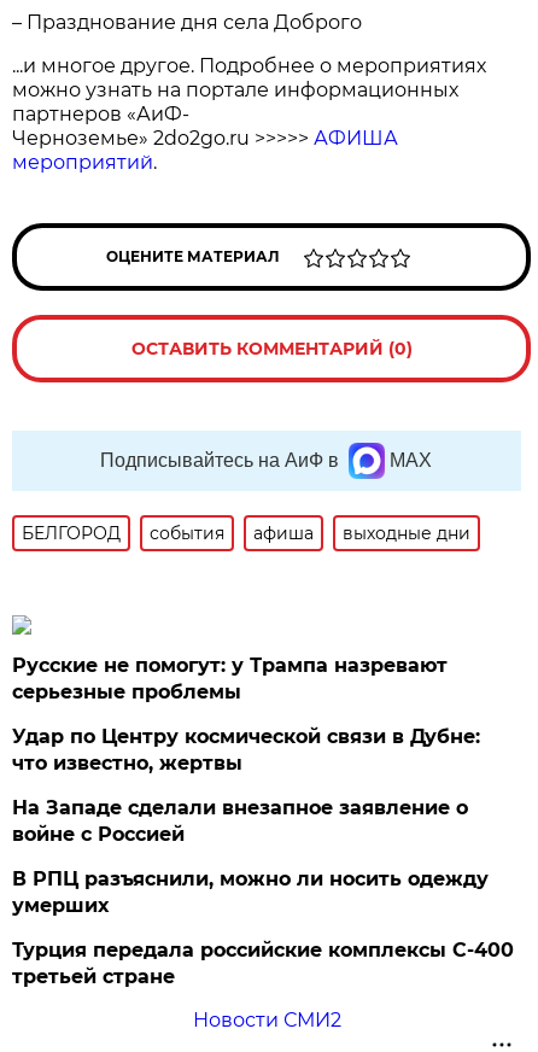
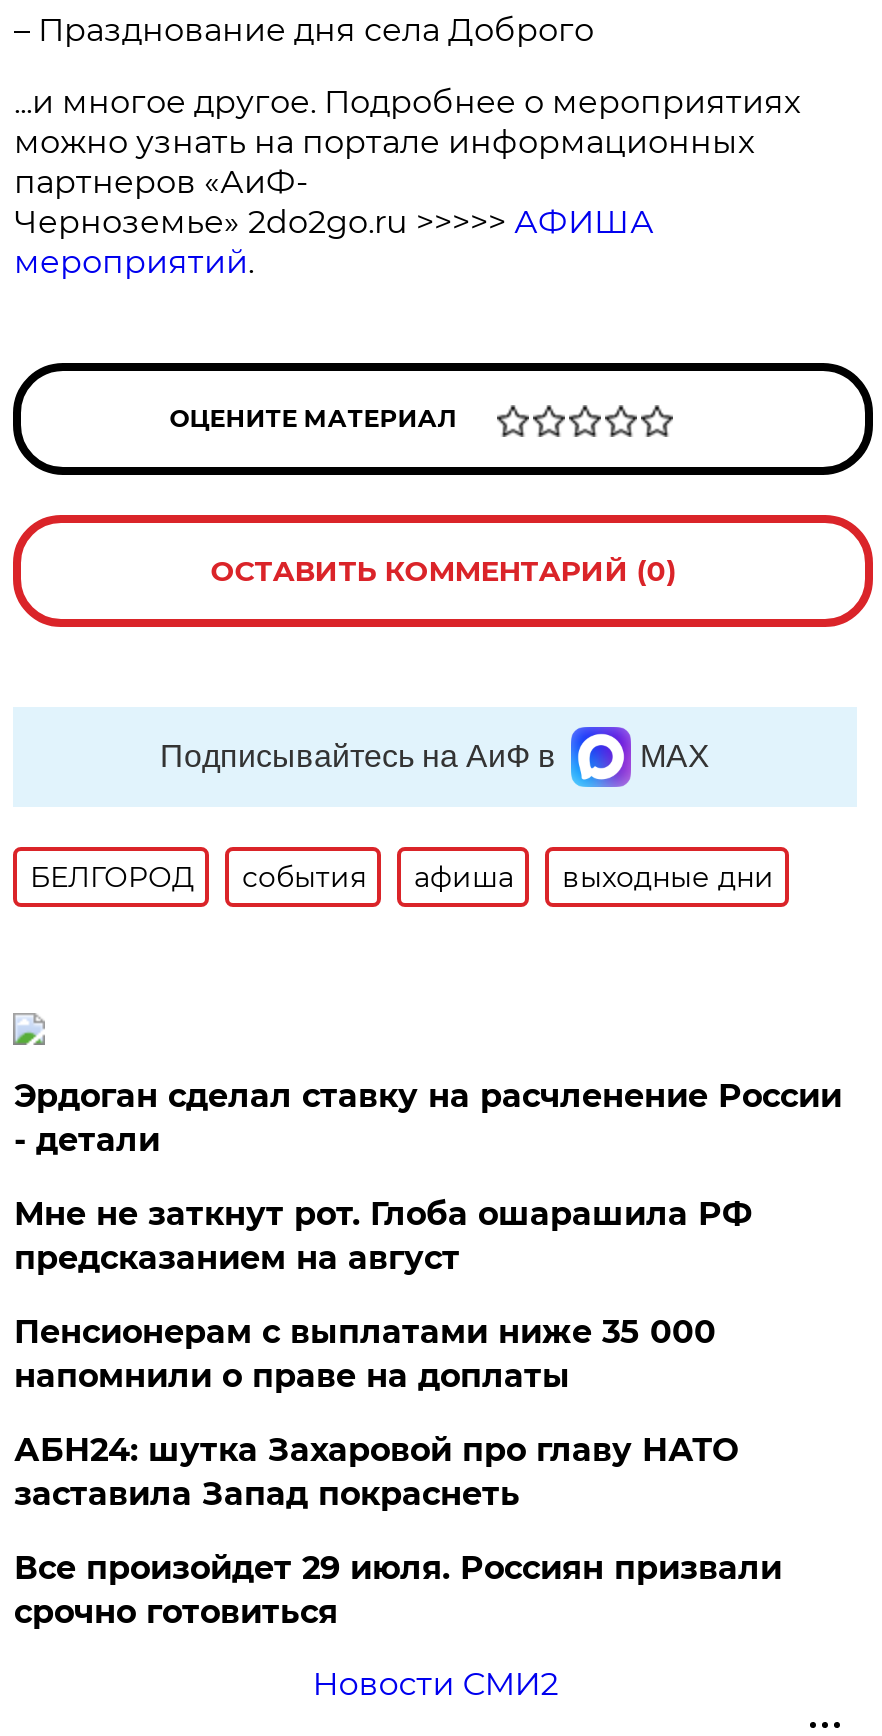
- Русские не помогут: у Трампа назревают
- серьезные проблемы
+ Эрдоган сделал ставку на расчленение России
+ - детали

- Удар по Центру космической связи в Дубне:
- что известно, жертвы
+ Мне не заткнут рот. Глоба ошарашила РФ
+ предсказанием на август

- На Западе сделали внезапное заявление о
- войне с Россией
+ Пенсионерам с выплатами ниже 35 000
+ напомнили о праве на доплаты

- В РПЦ разъяснили, можно ли носить одежду
- умерших
+ АБН24: шутка Захаровой про главу НАТО
+ заставила Запад покраснеть

- Турция передала российские комплексы С-400
- третьей стране
+ Все произойдет 29 июля. Россиян призвали
+ срочно готовиться
